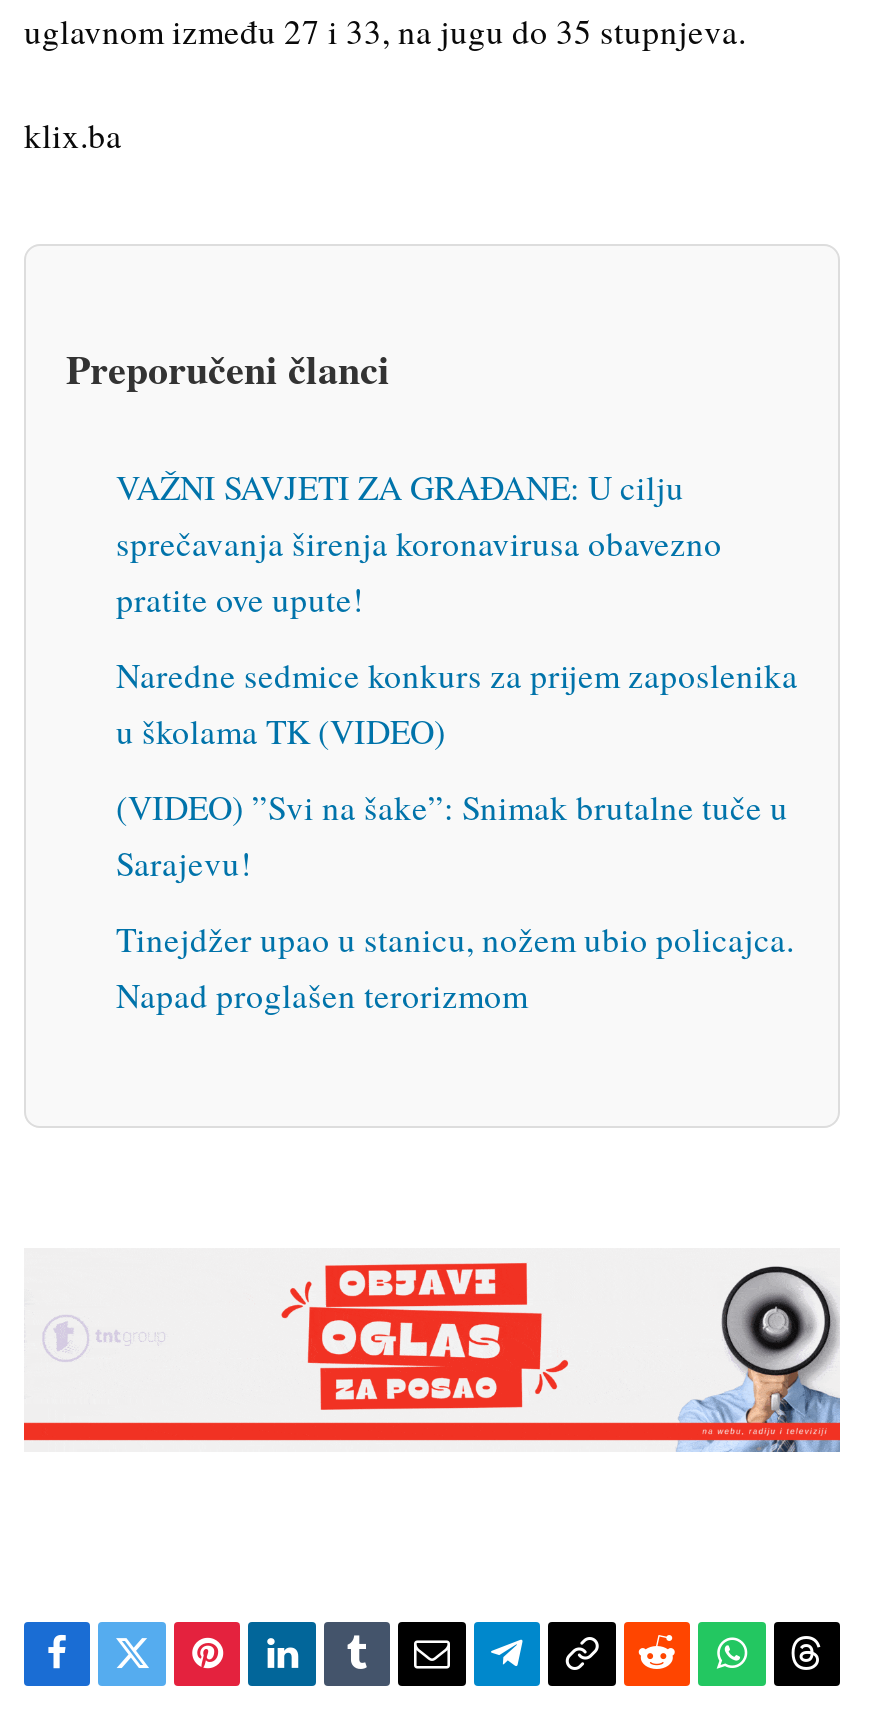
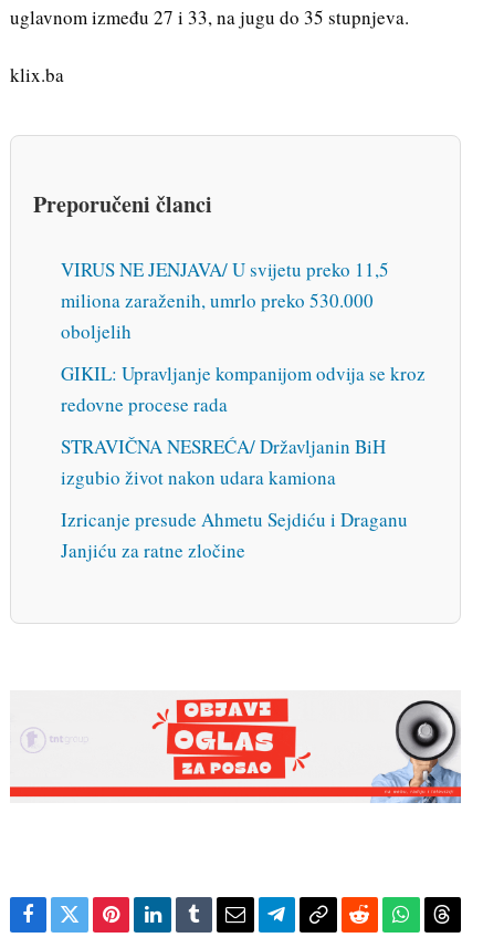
- VAŽNI SAVJETI ZA GRAĐANE: U cilju
- sprečavanja širenja koronavirusa obavezno
- pratite ove upute!
+ VIRUS NE JENJAVA/ U svijetu preko 11,5
+ miliona zaraženih, umrlo preko 530.000
+ oboljelih

- Naredne sedmice konkurs za prijem zaposlenika
- u školama TK (VIDEO)
+ GIKIL: Upravljanje kompanijom odvija se kroz
+ redovne procese rada

- (VIDEO) ”Svi na šake”: Snimak brutalne tuče u
- Sarajevu!
+ STRAVIČNA NESREĆA/ Državljanin BiH
+ izgubio život nakon udara kamiona

- Tinejdžer upao u stanicu, nožem ubio policajca.
- Napad proglašen terorizmom
+ Izricanje presude Ahmetu Sejdiću i Draganu
+ Janjiću za ratne zločine
